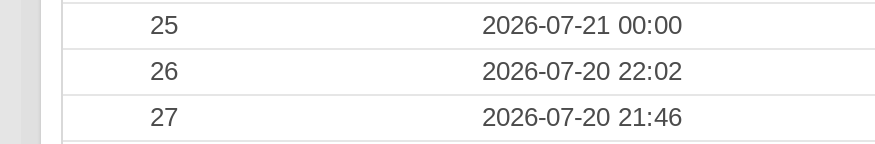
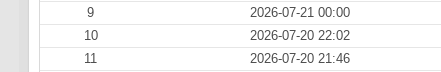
- 25
+ 9

- 26
+ 10

- 27
+ 11
